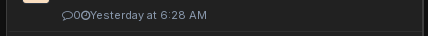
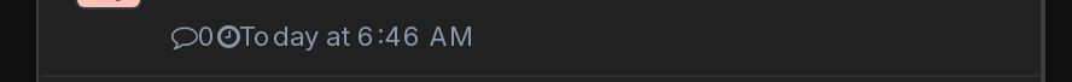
- Yesterday at 6:28 AM
+ Today at 6:46 AM
